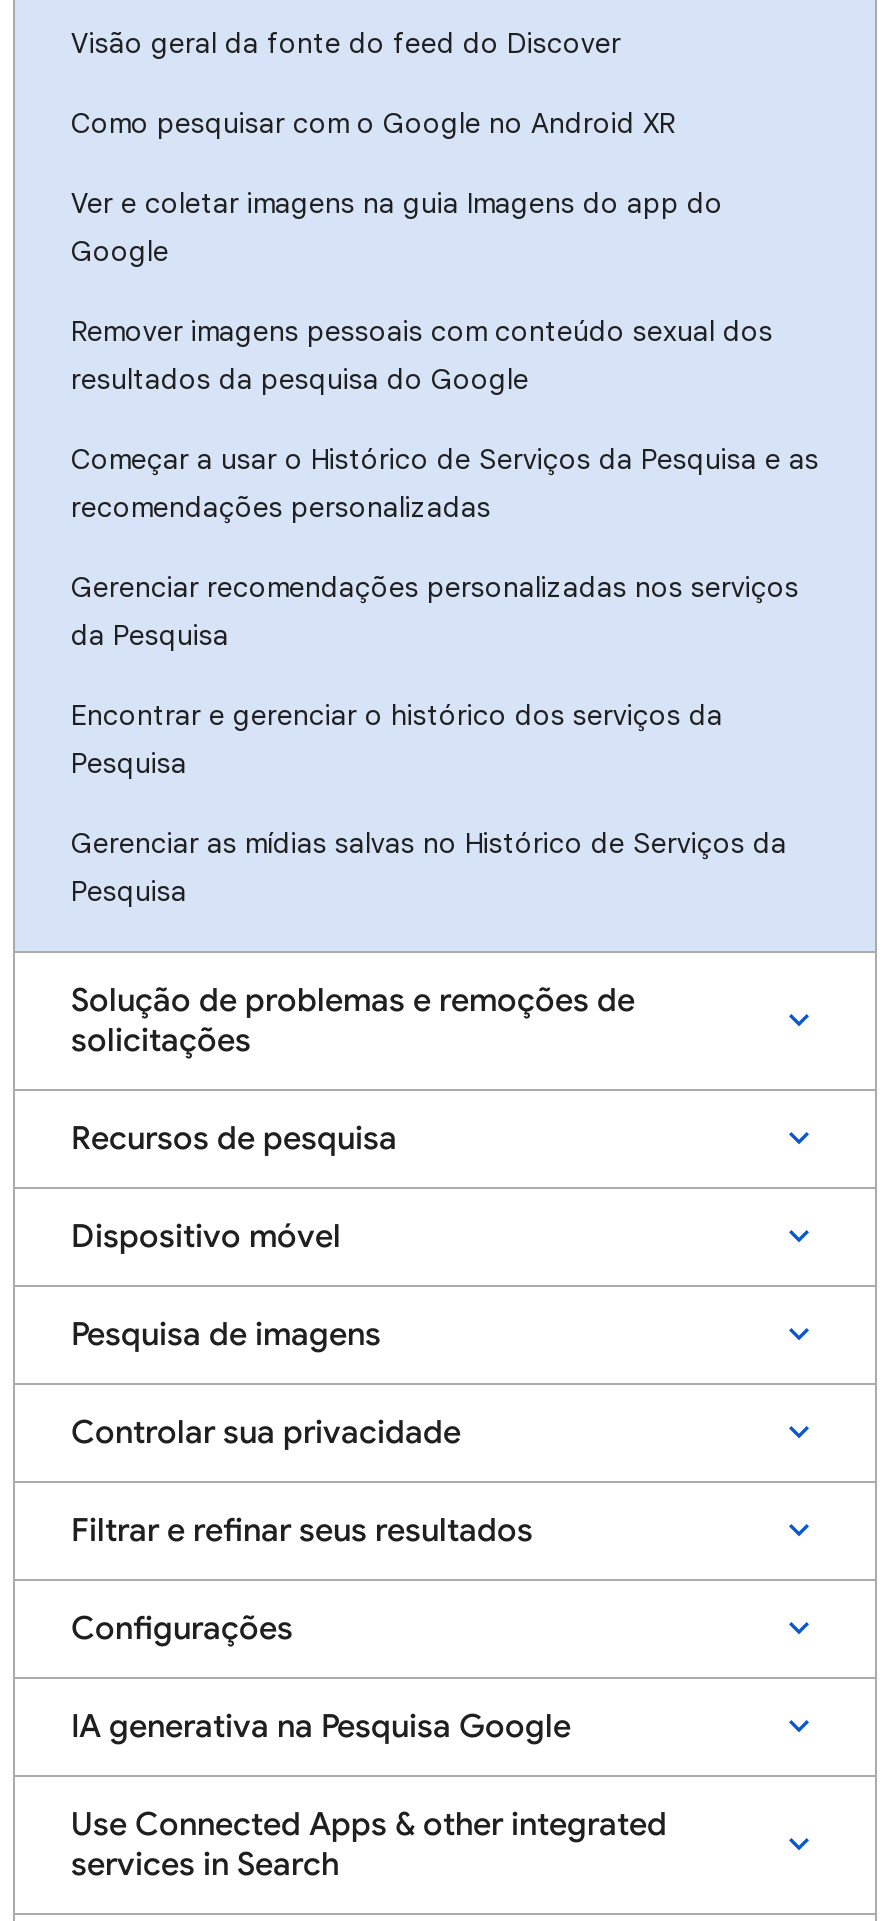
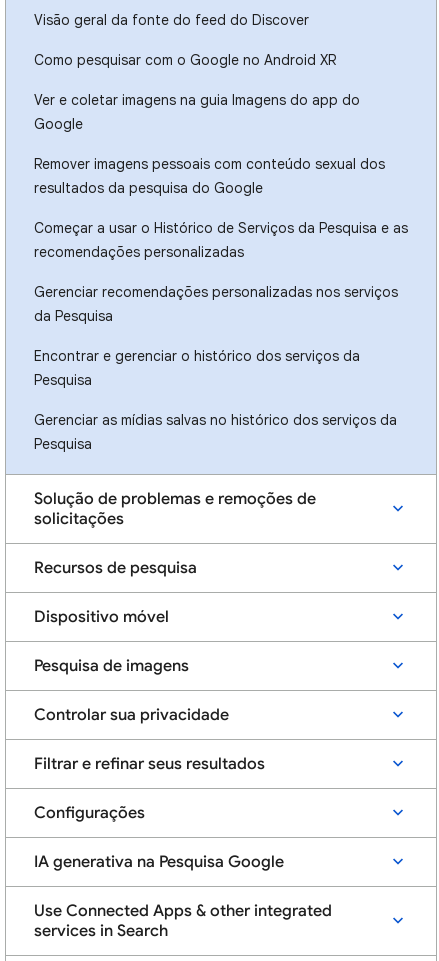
- Gerenciar as mídias salvas no Histórico de Serviços da
+ Gerenciar as mídias salvas no histórico dos serviços da
